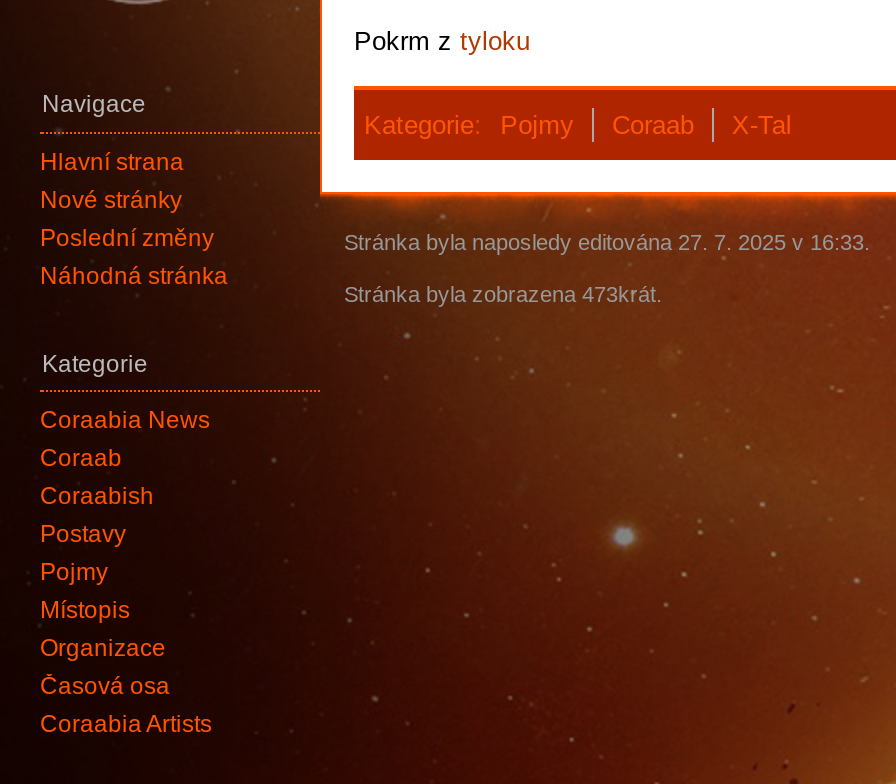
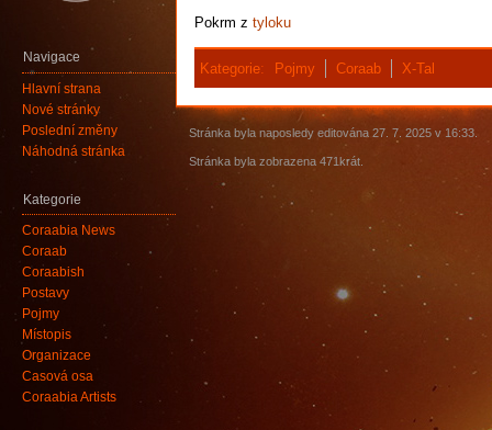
- Stránka byla zobrazena 473krát.
+ Stránka byla zobrazena 471krát.
